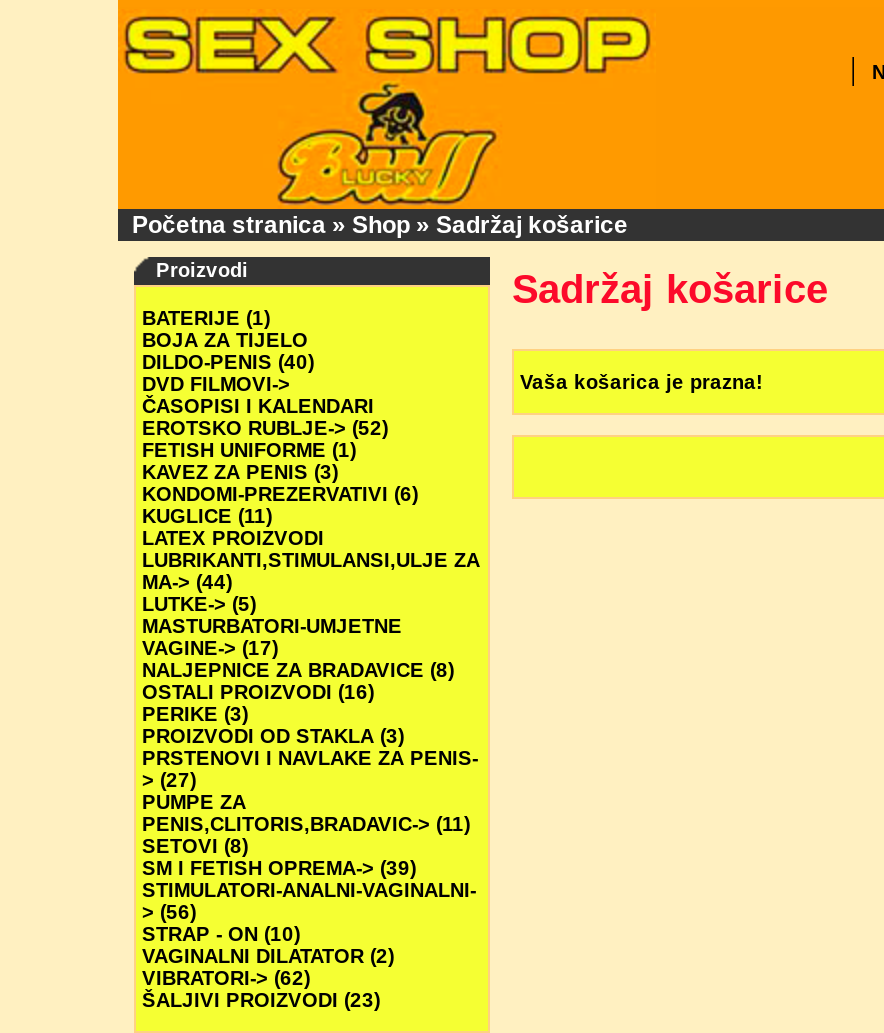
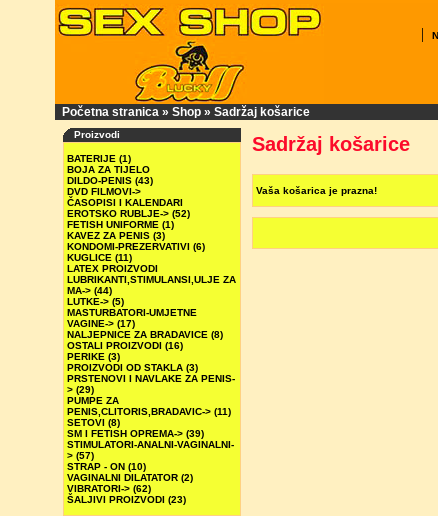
- DILDO-PENIS (40)
+ DILDO-PENIS (43)

- > (27)
+ > (29)

- > (56)
+ > (57)
